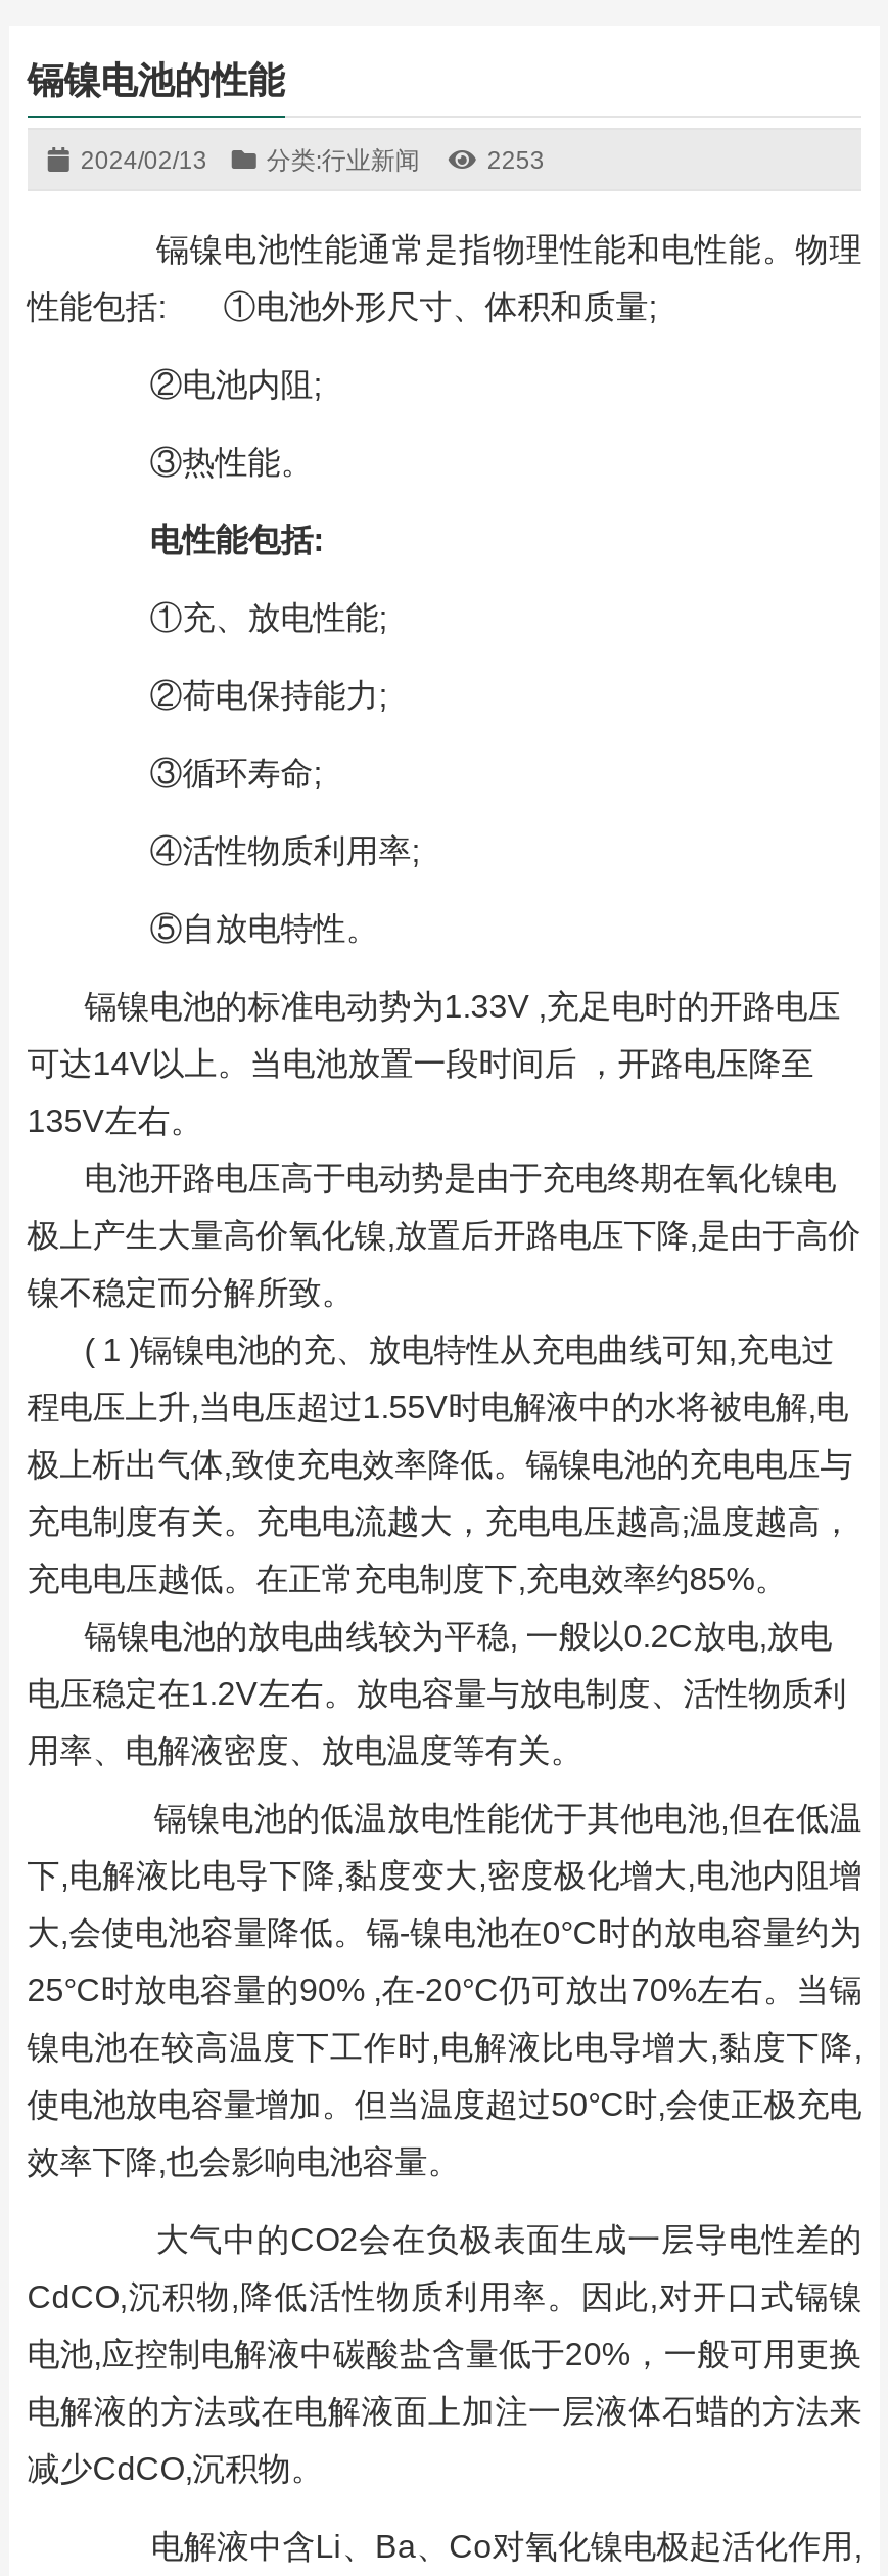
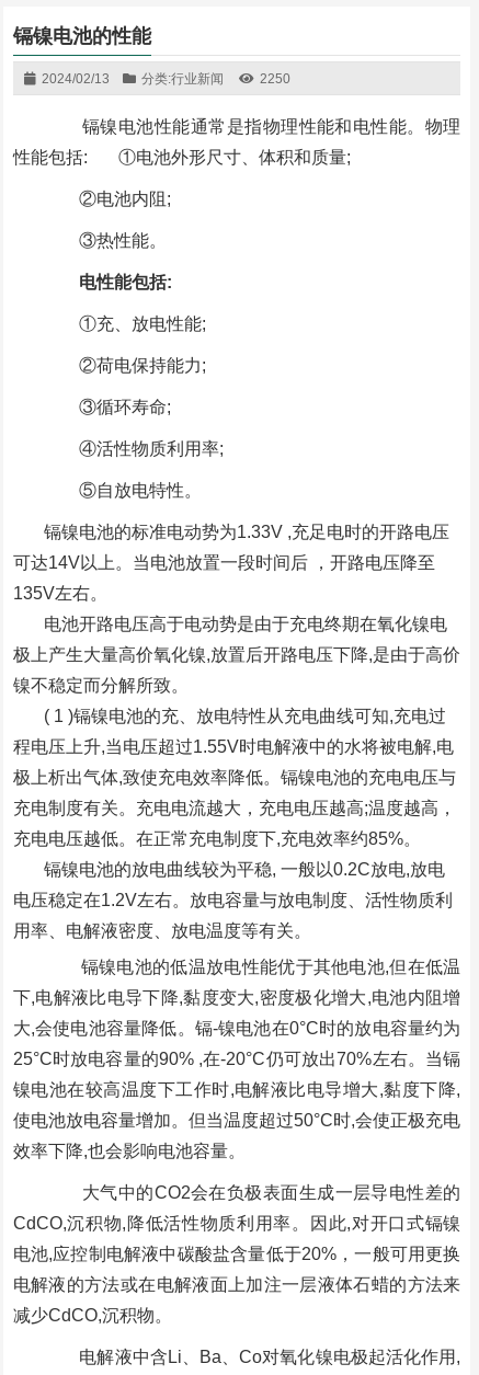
- 2253
+ 2250
